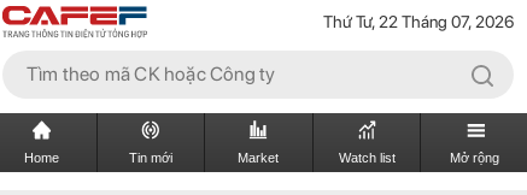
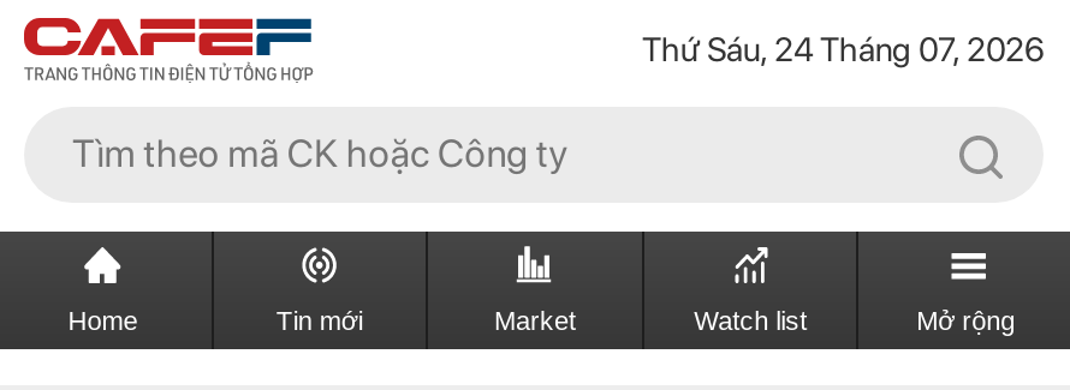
- Thứ Tư, 22 Tháng 07, 2026
+ Thứ Sáu, 24 Tháng 07, 2026
